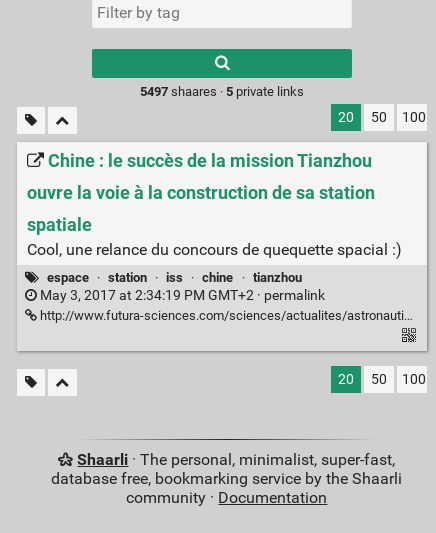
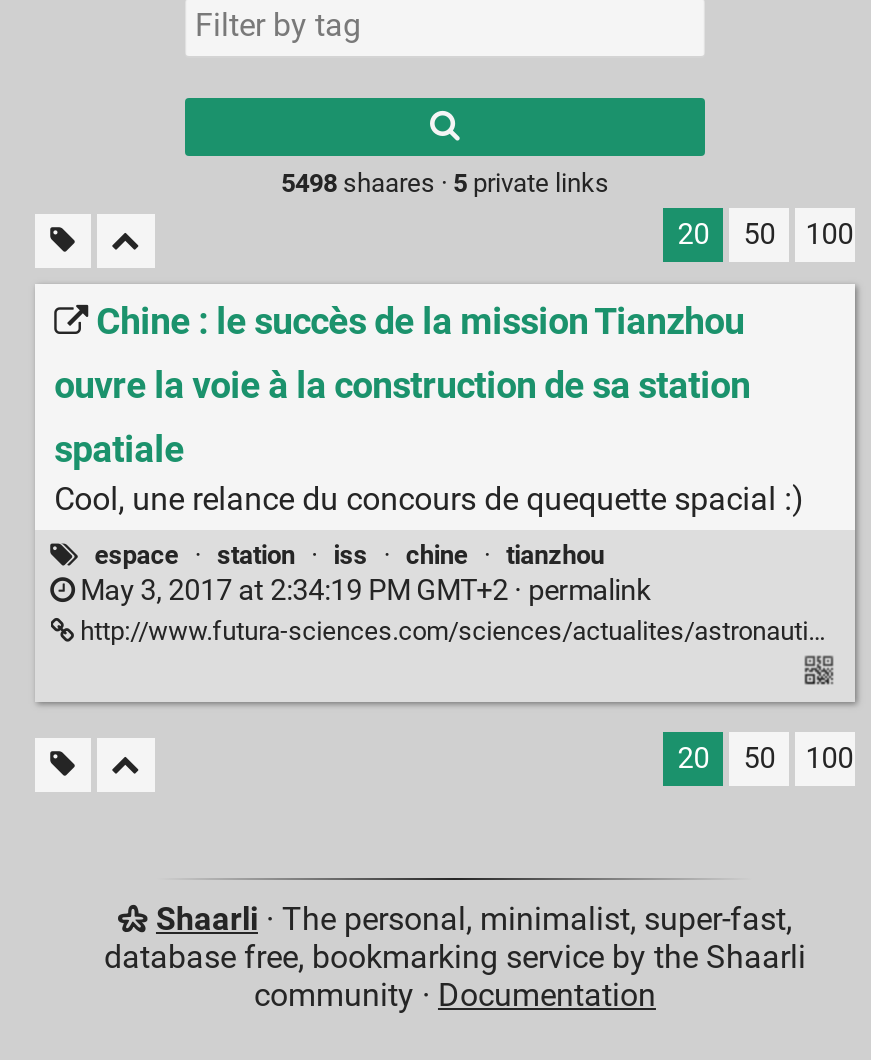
- 5497 shaares · 5 private links
+ 5498 shaares · 5 private links
